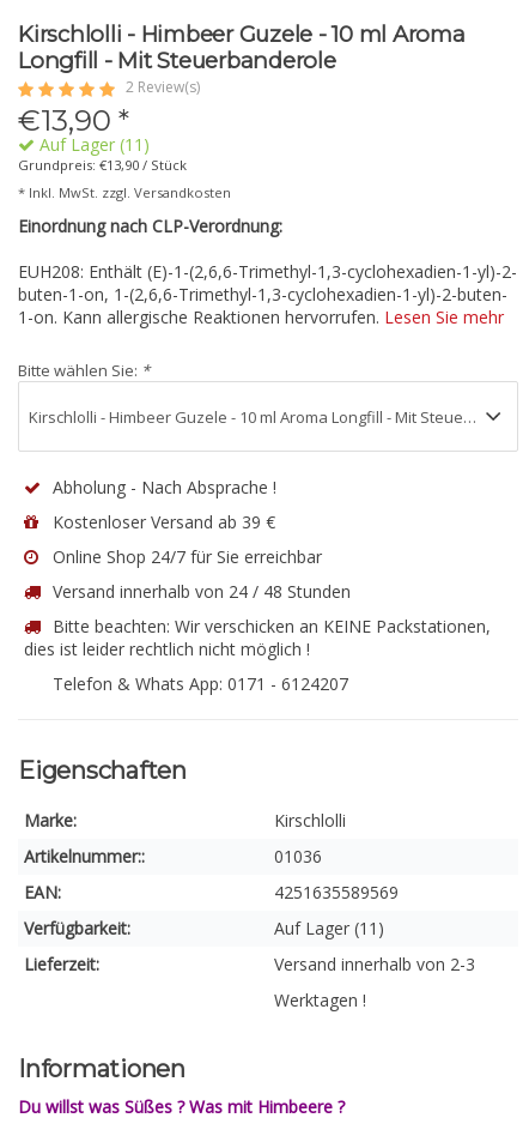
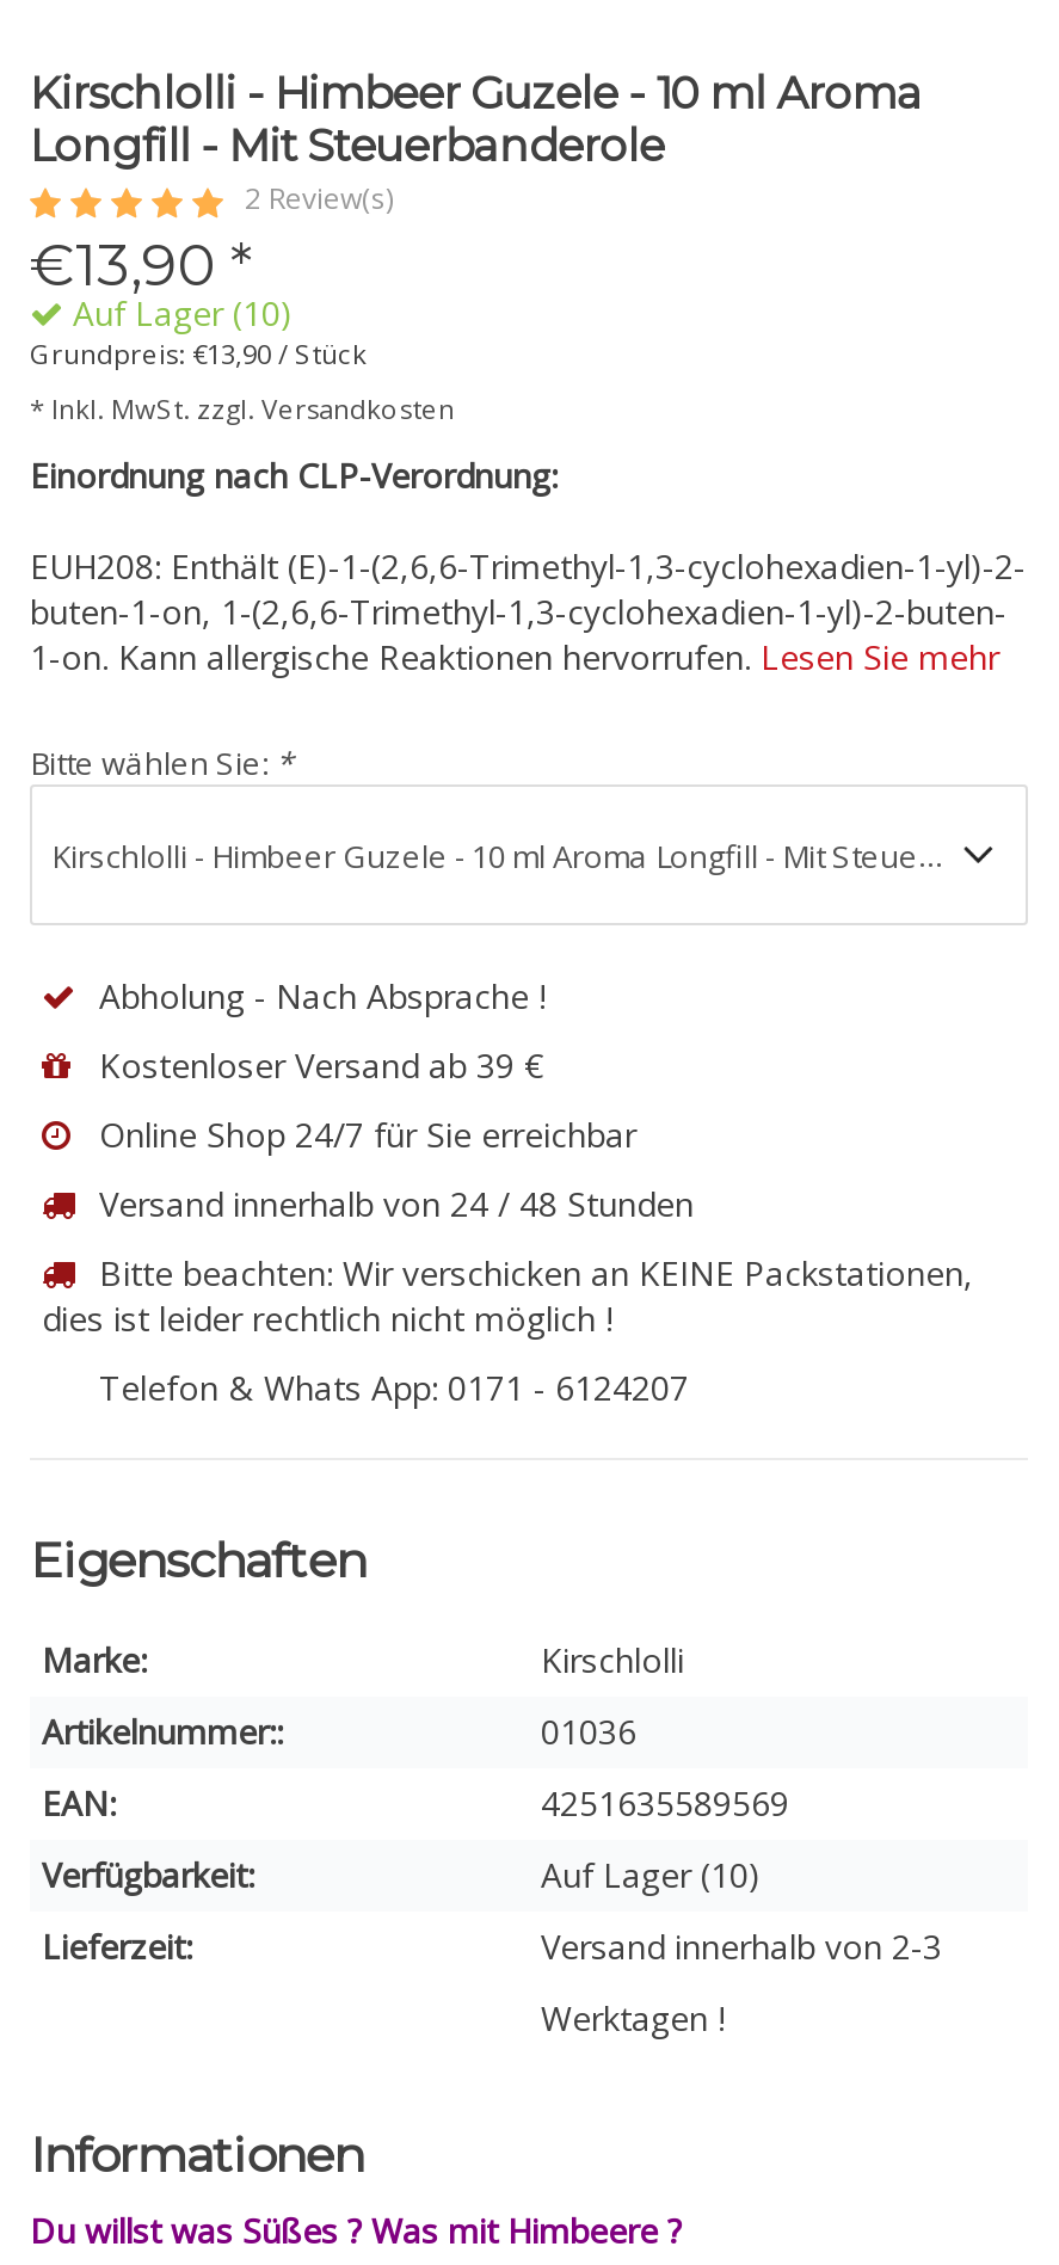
- Auf Lager (11)
+ Auf Lager (10)

- Auf Lager (11)
+ Auf Lager (10)
